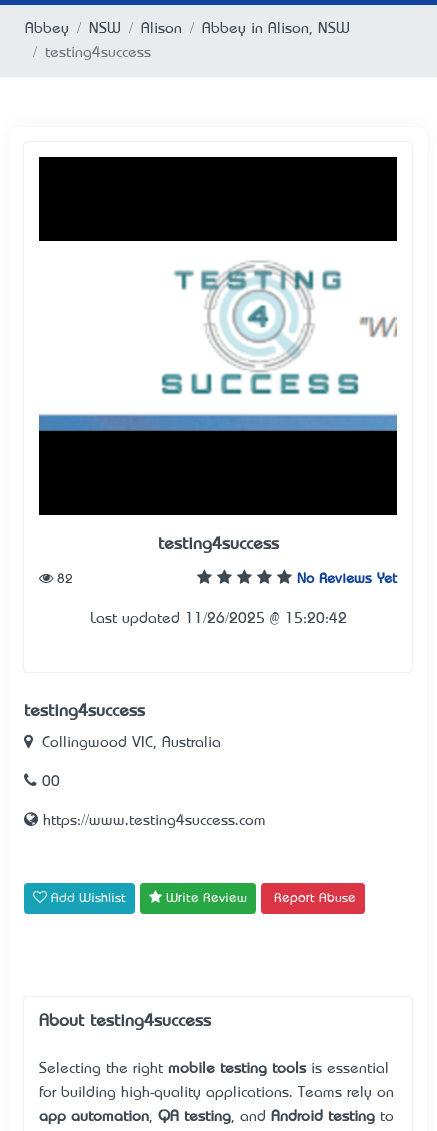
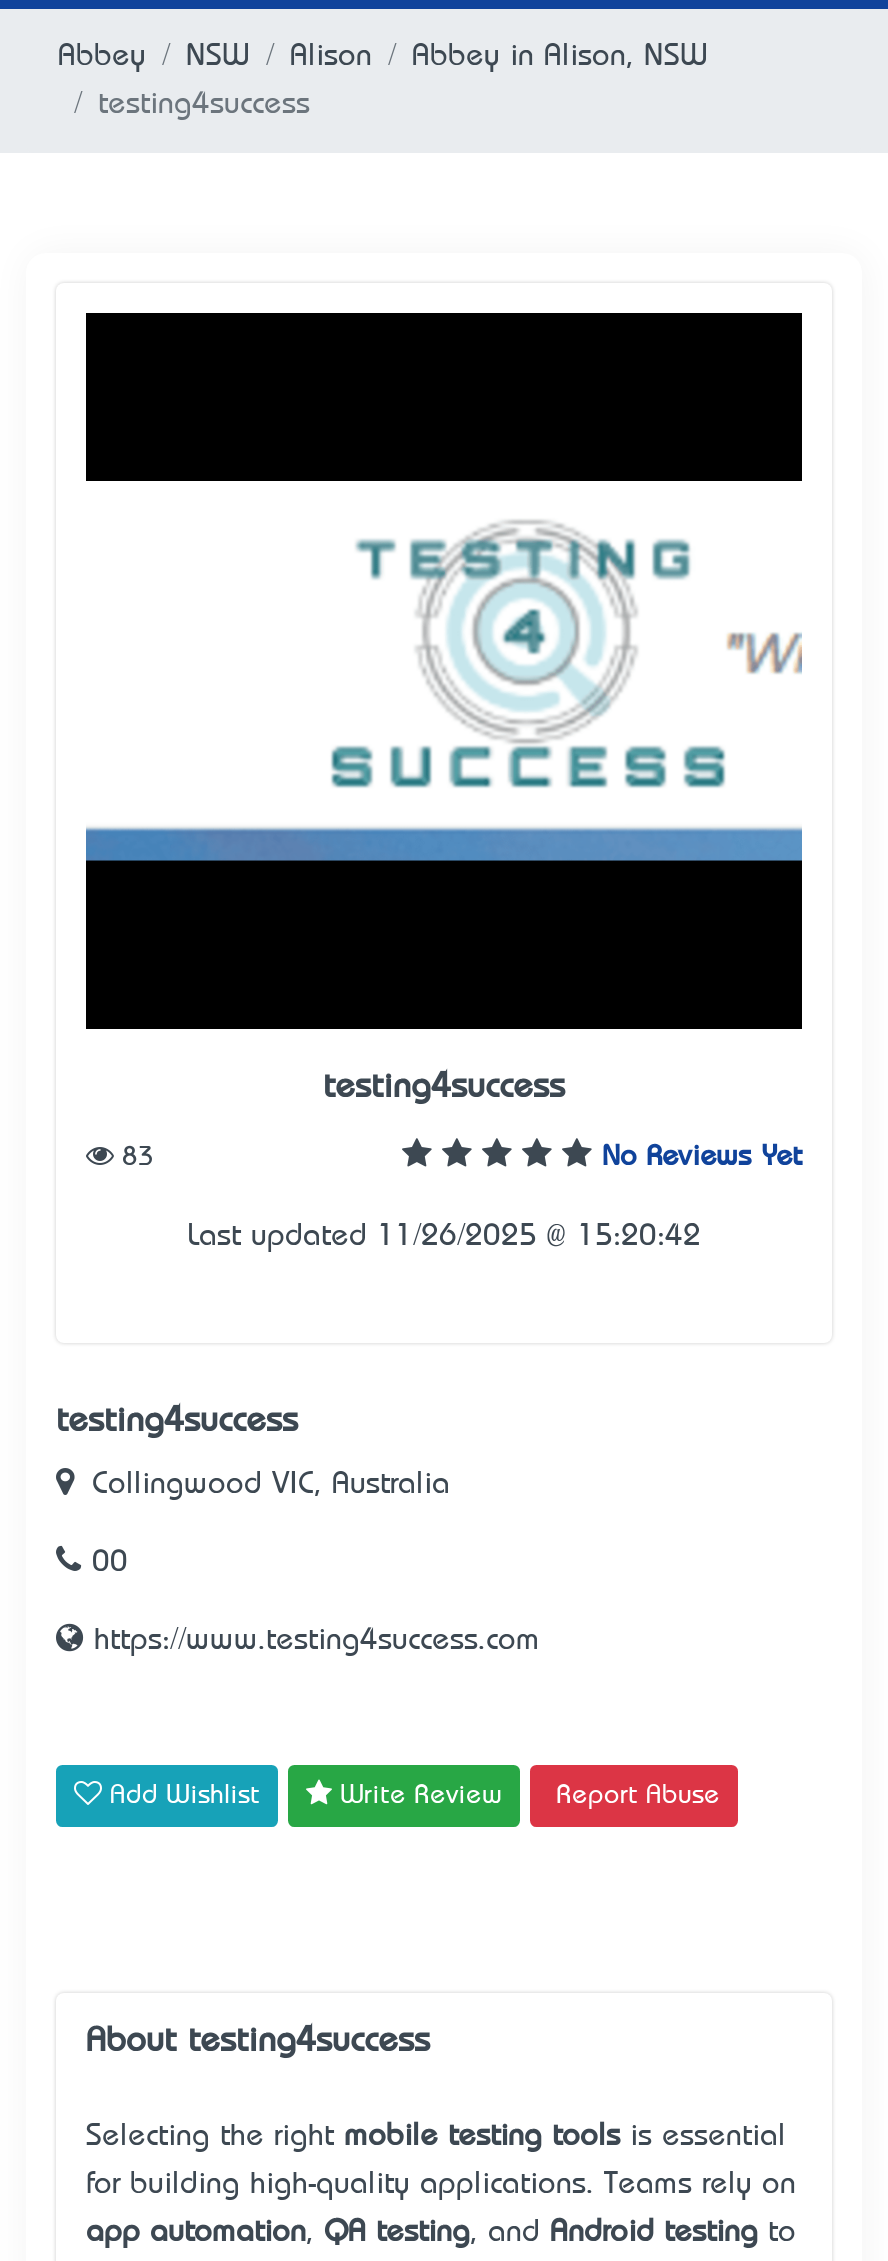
- 82
+ 83
